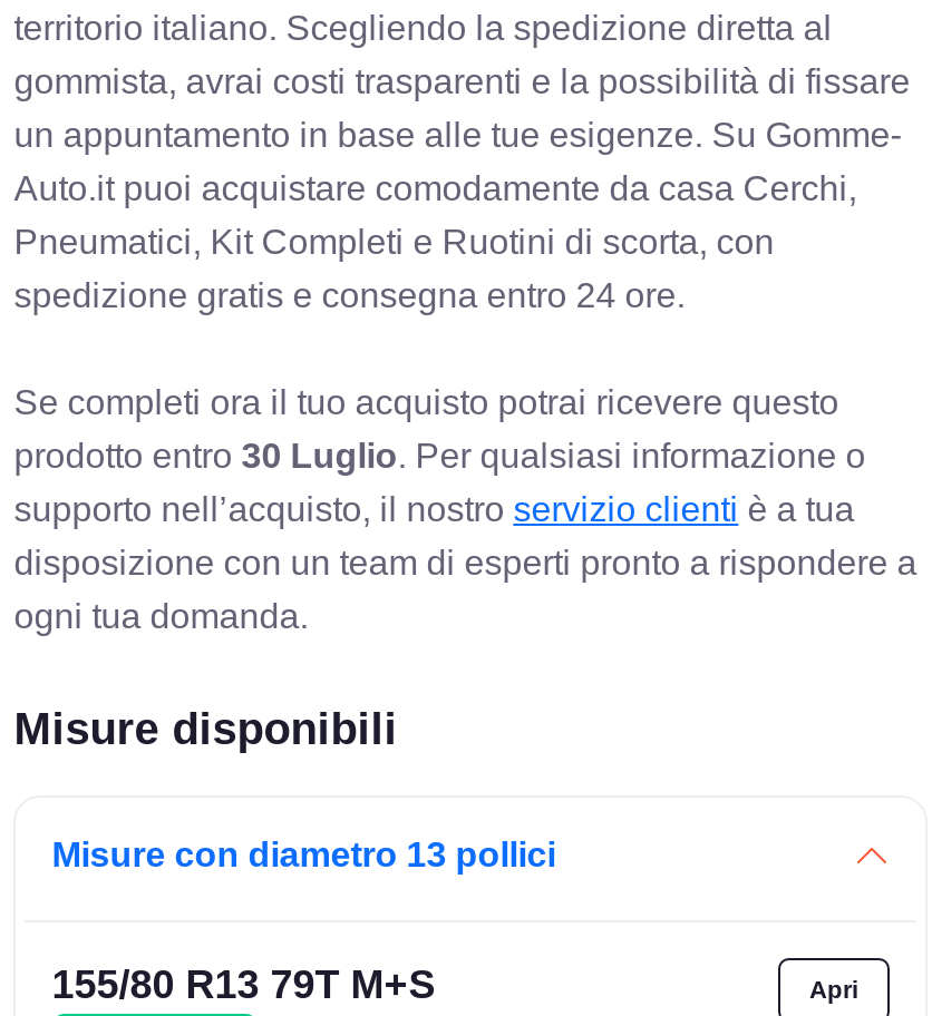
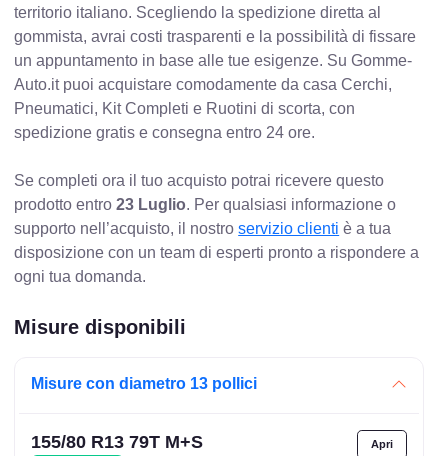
- prodotto entro 30 Luglio. Per qualsiasi informazione o
+ prodotto entro 23 Luglio. Per qualsiasi informazione o
